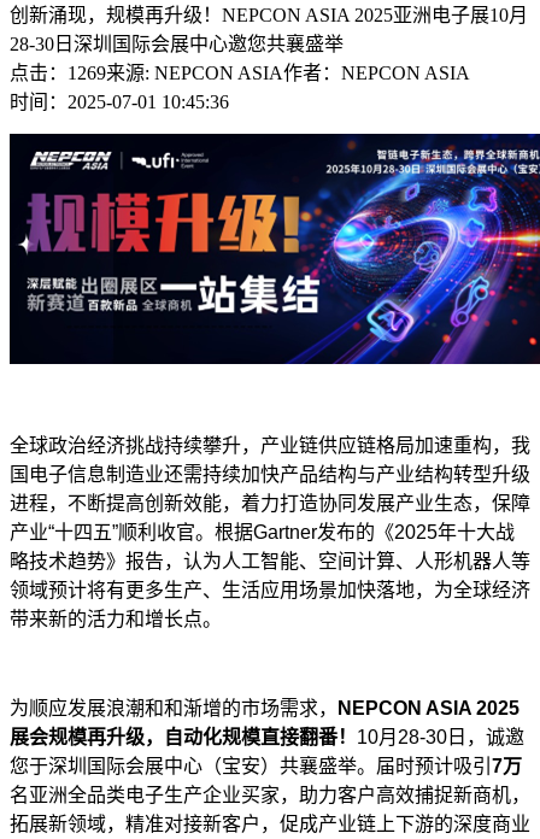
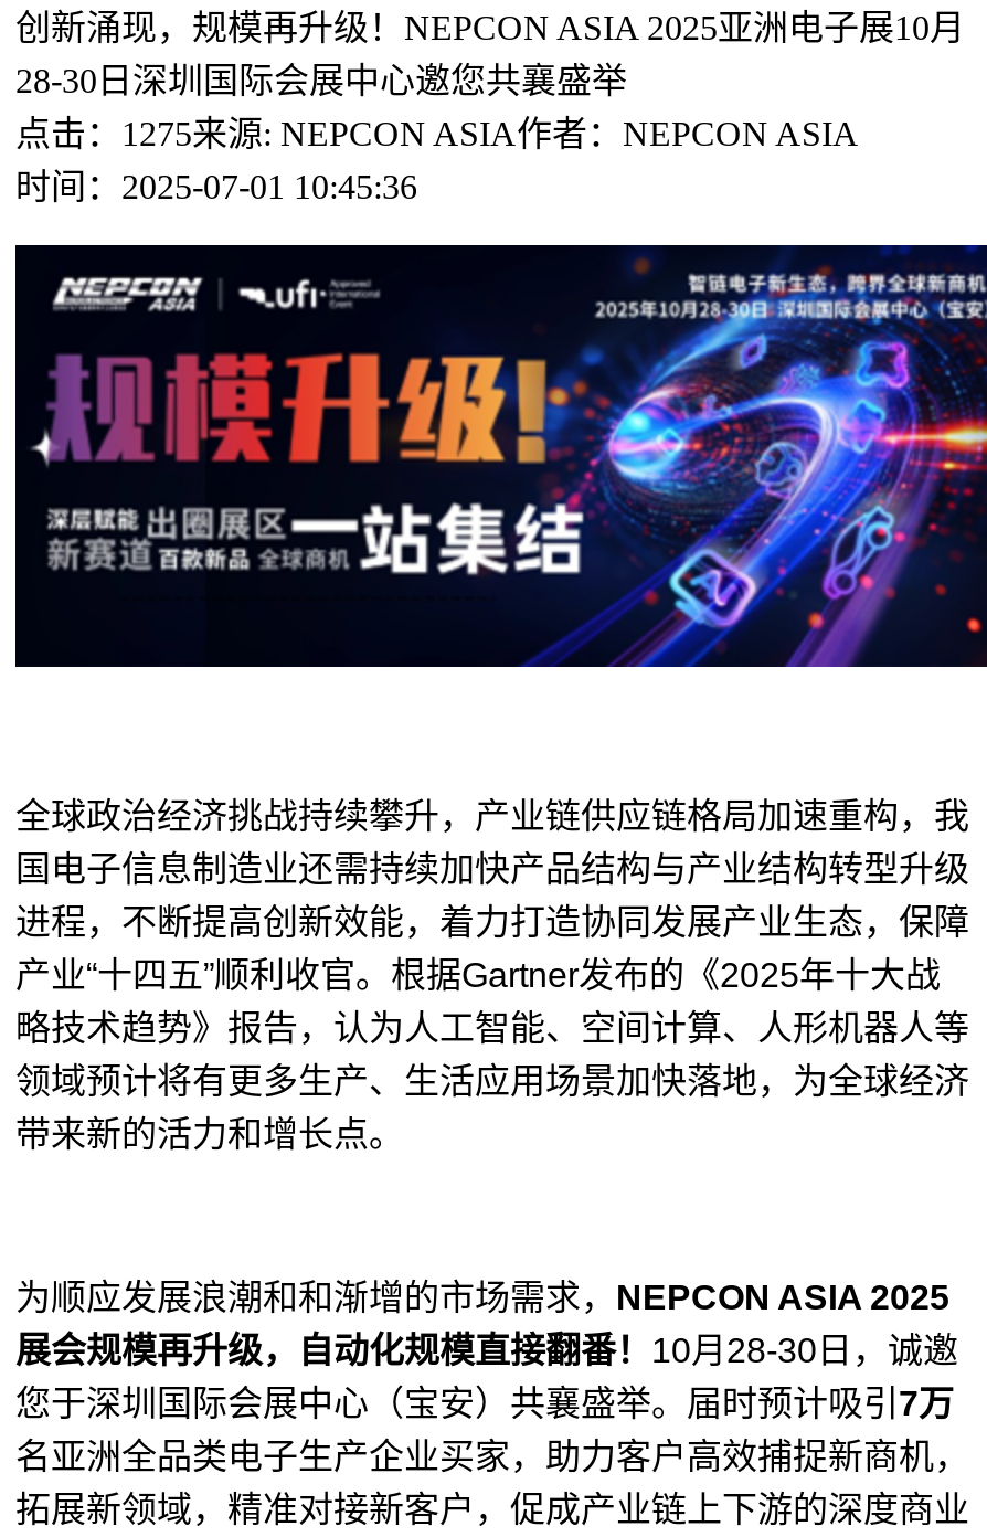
- 点击：1269来源: NEPCON ASIA作者：NEPCON ASIA
+ 点击：1275来源: NEPCON ASIA作者：NEPCON ASIA
